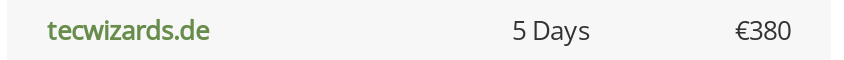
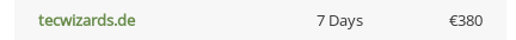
- 5 Days
+ 7 Days
